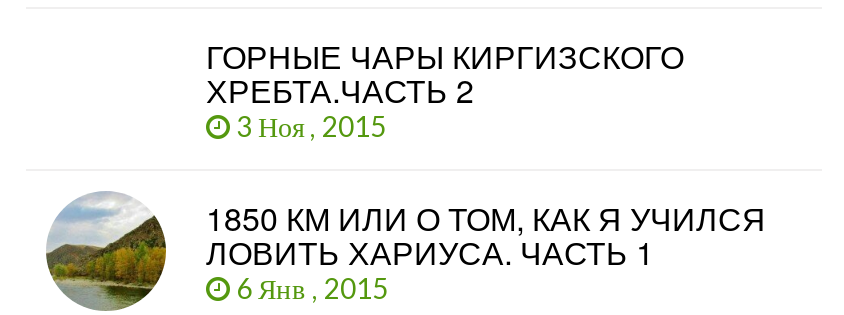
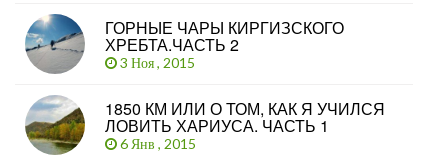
+ [image]
